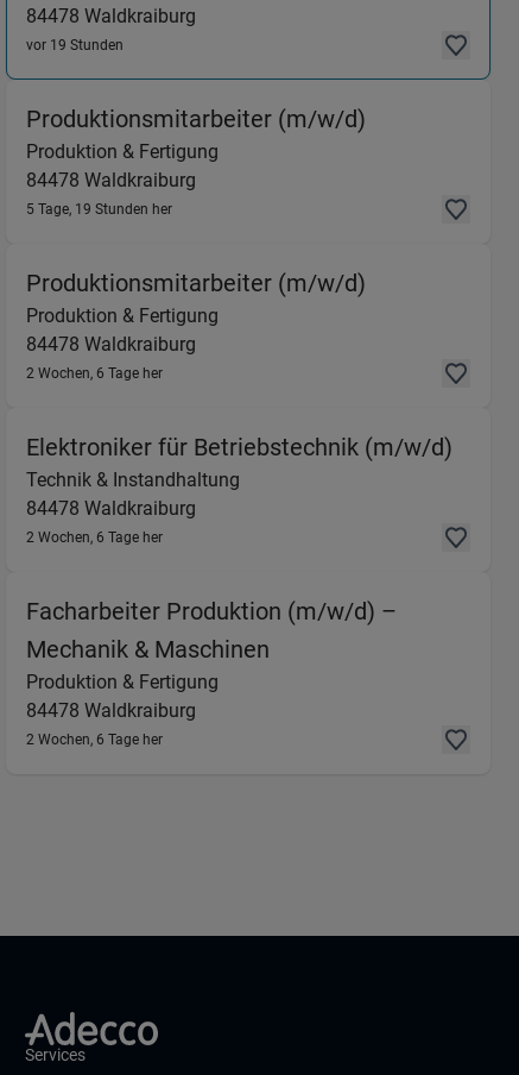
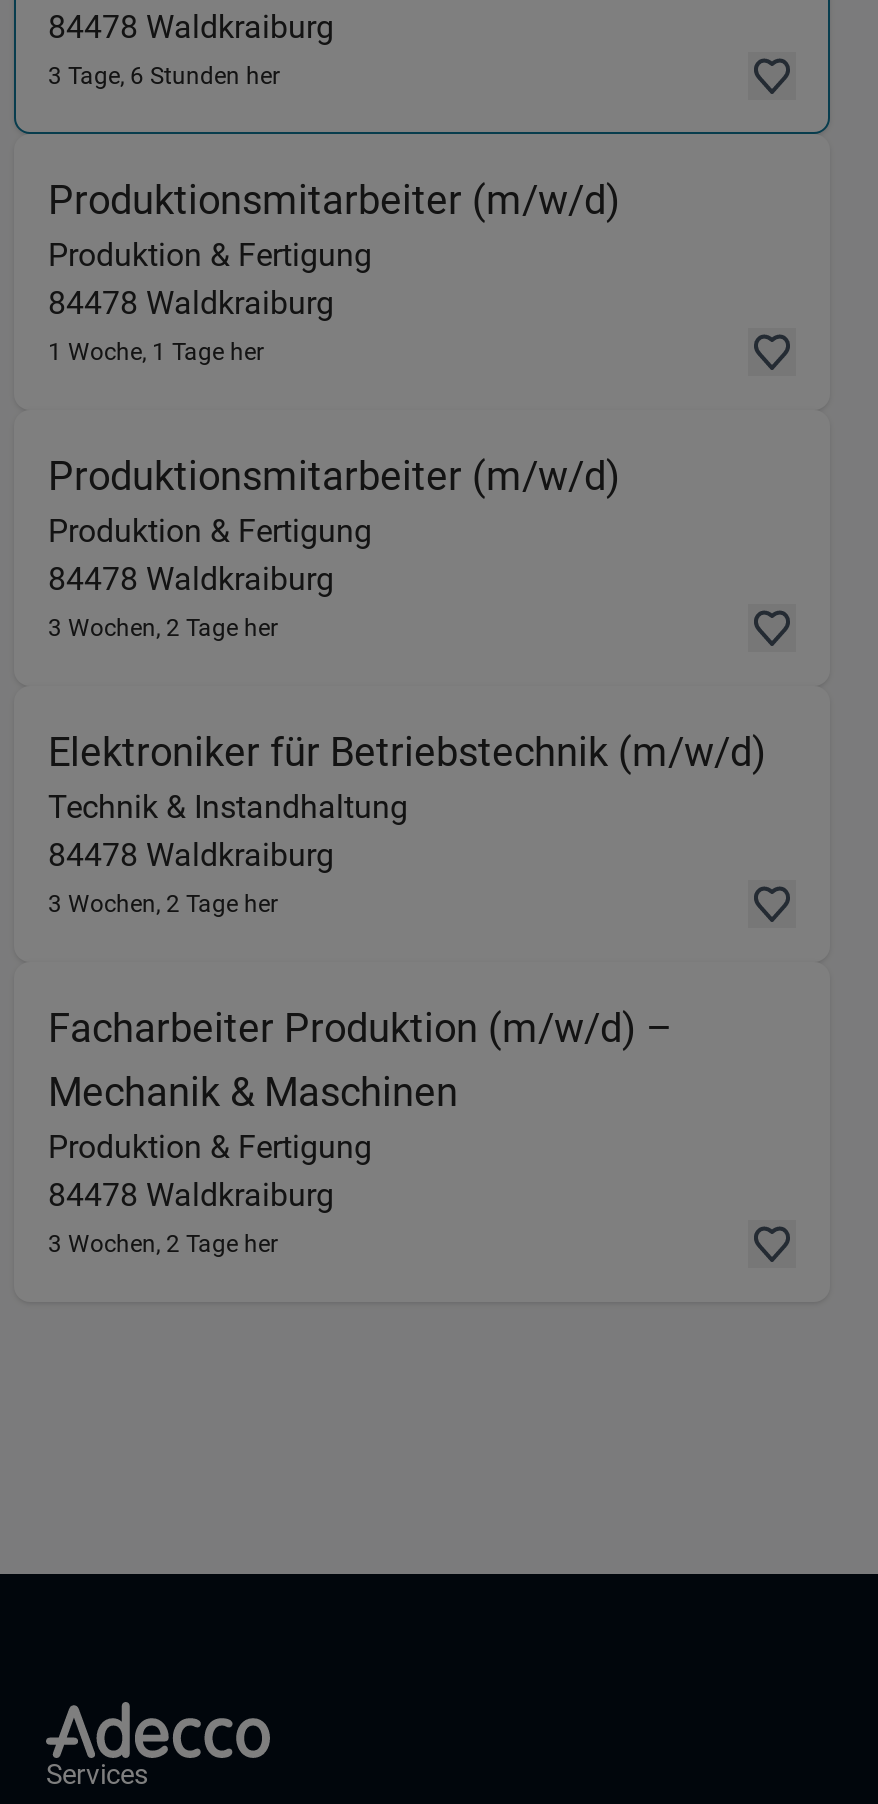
- vor 19 Stunden
+ 3 Tage, 6 Stunden her

- 5 Tage, 19 Stunden her
+ 1 Woche, 1 Tage her

- 2 Wochen, 6 Tage her
+ 3 Wochen, 2 Tage her

- 2 Wochen, 6 Tage her
+ 3 Wochen, 2 Tage her

- 2 Wochen, 6 Tage her
+ 3 Wochen, 2 Tage her
